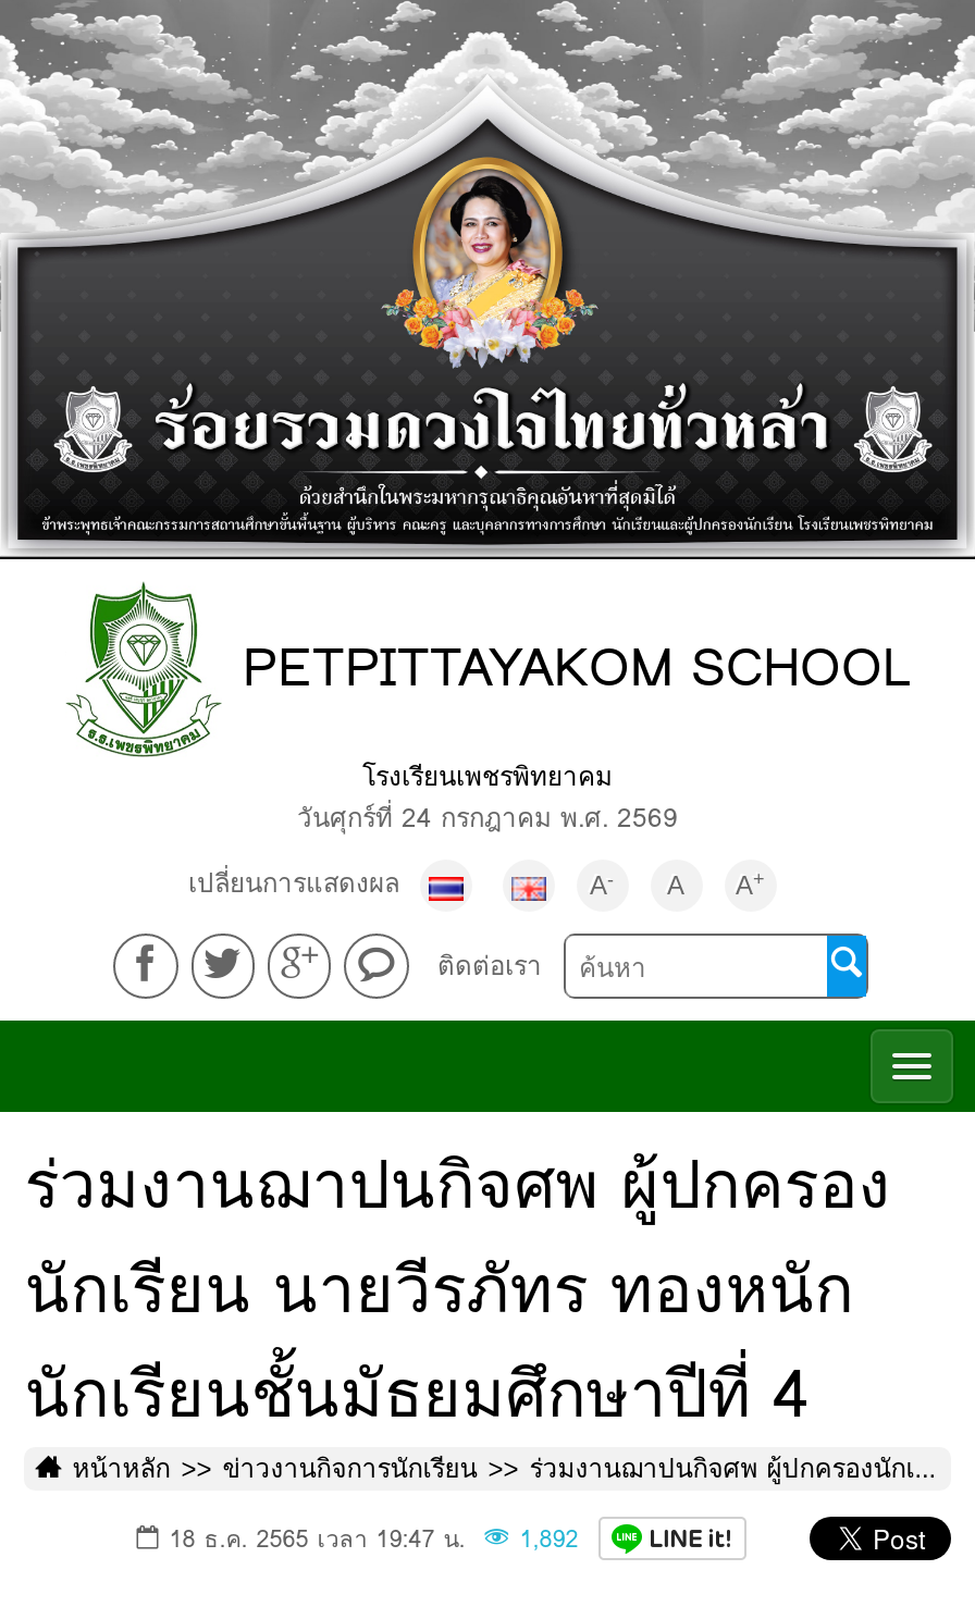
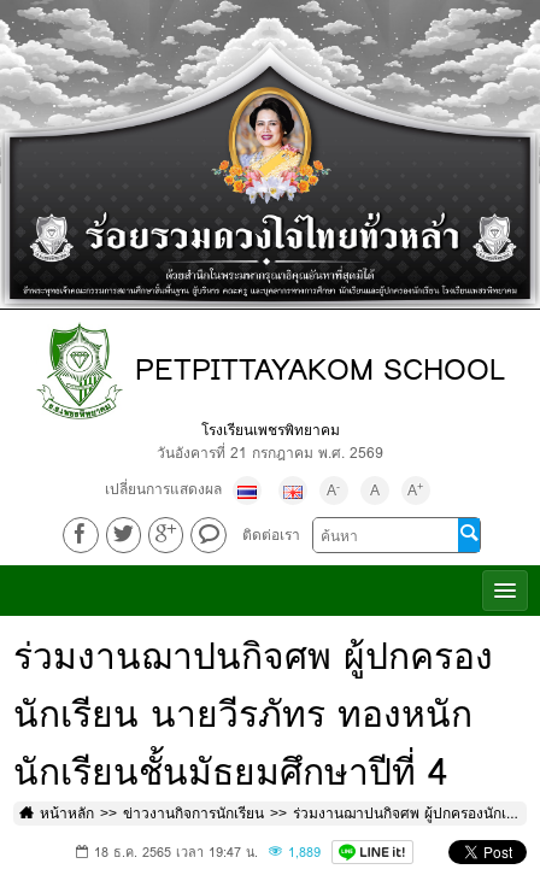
- วันศุกร์ที่ 24 กรกฎาคม พ.ศ. 2569
+ วันอังคารที่ 21 กรกฎาคม พ.ศ. 2569

- 18 ธ.ค. 2565 เวลา 19:47 น. 1,892
+ 18 ธ.ค. 2565 เวลา 19:47 น. 1,889
